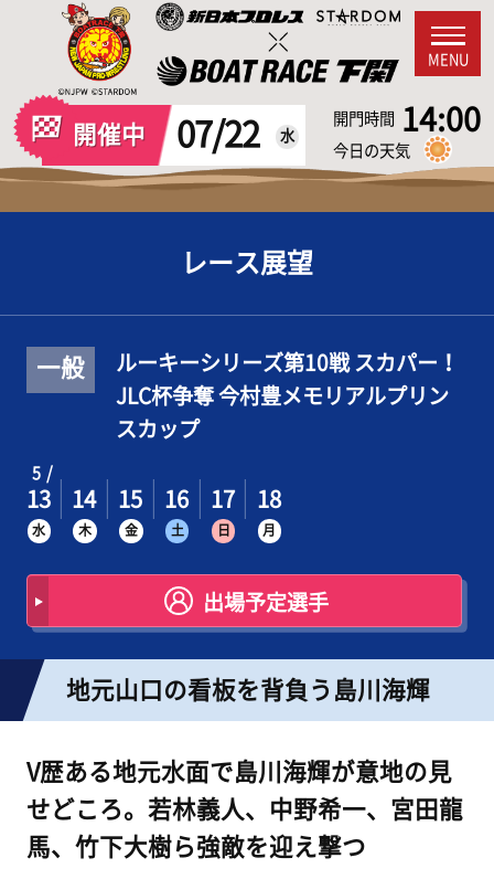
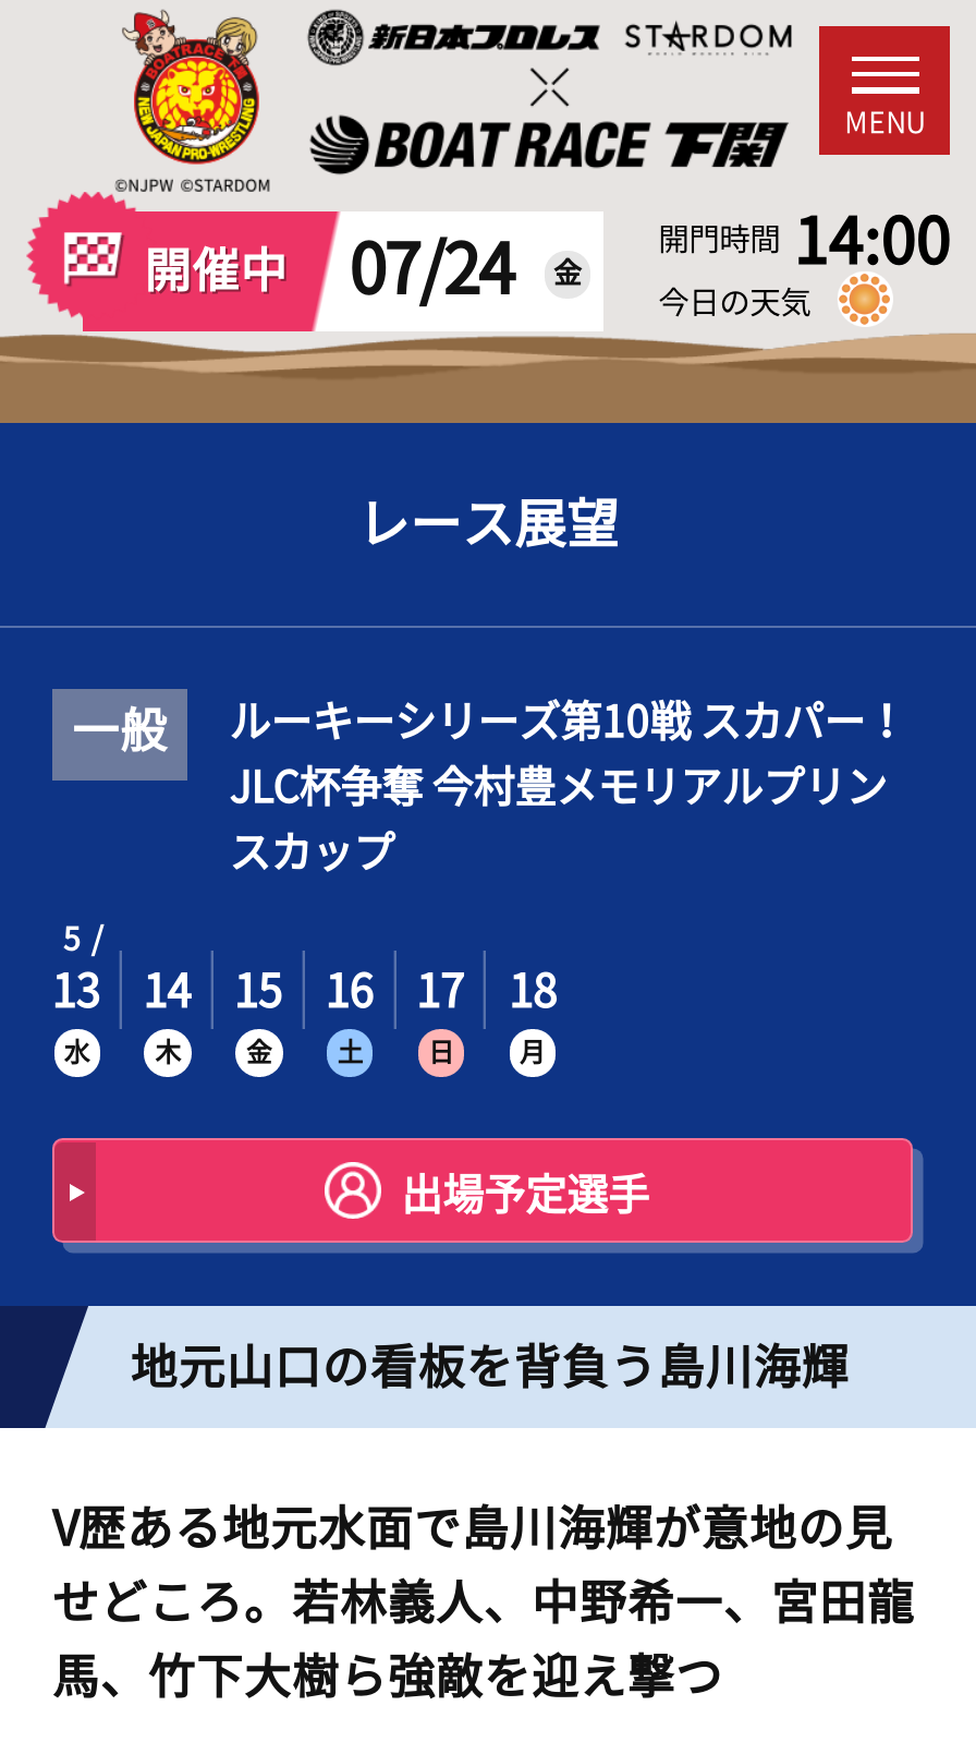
- 07/22
- 水
+ 07/24
+ 金
